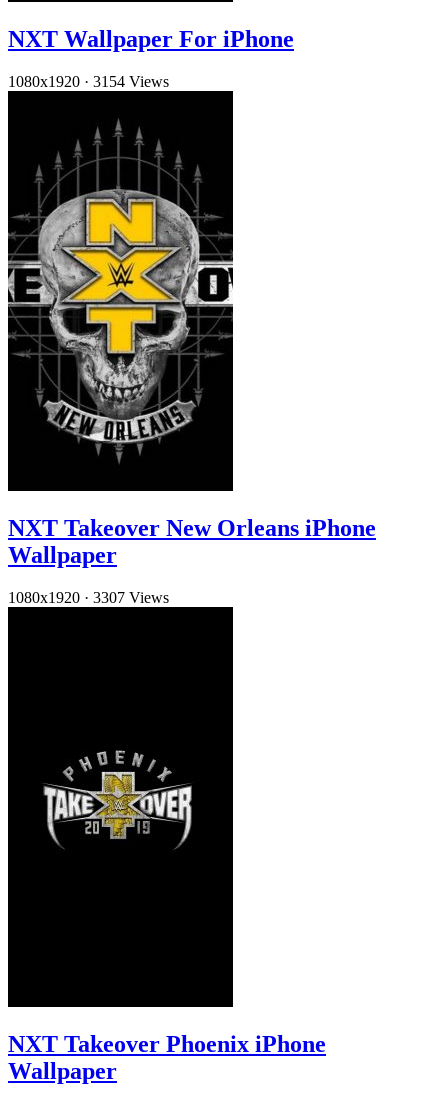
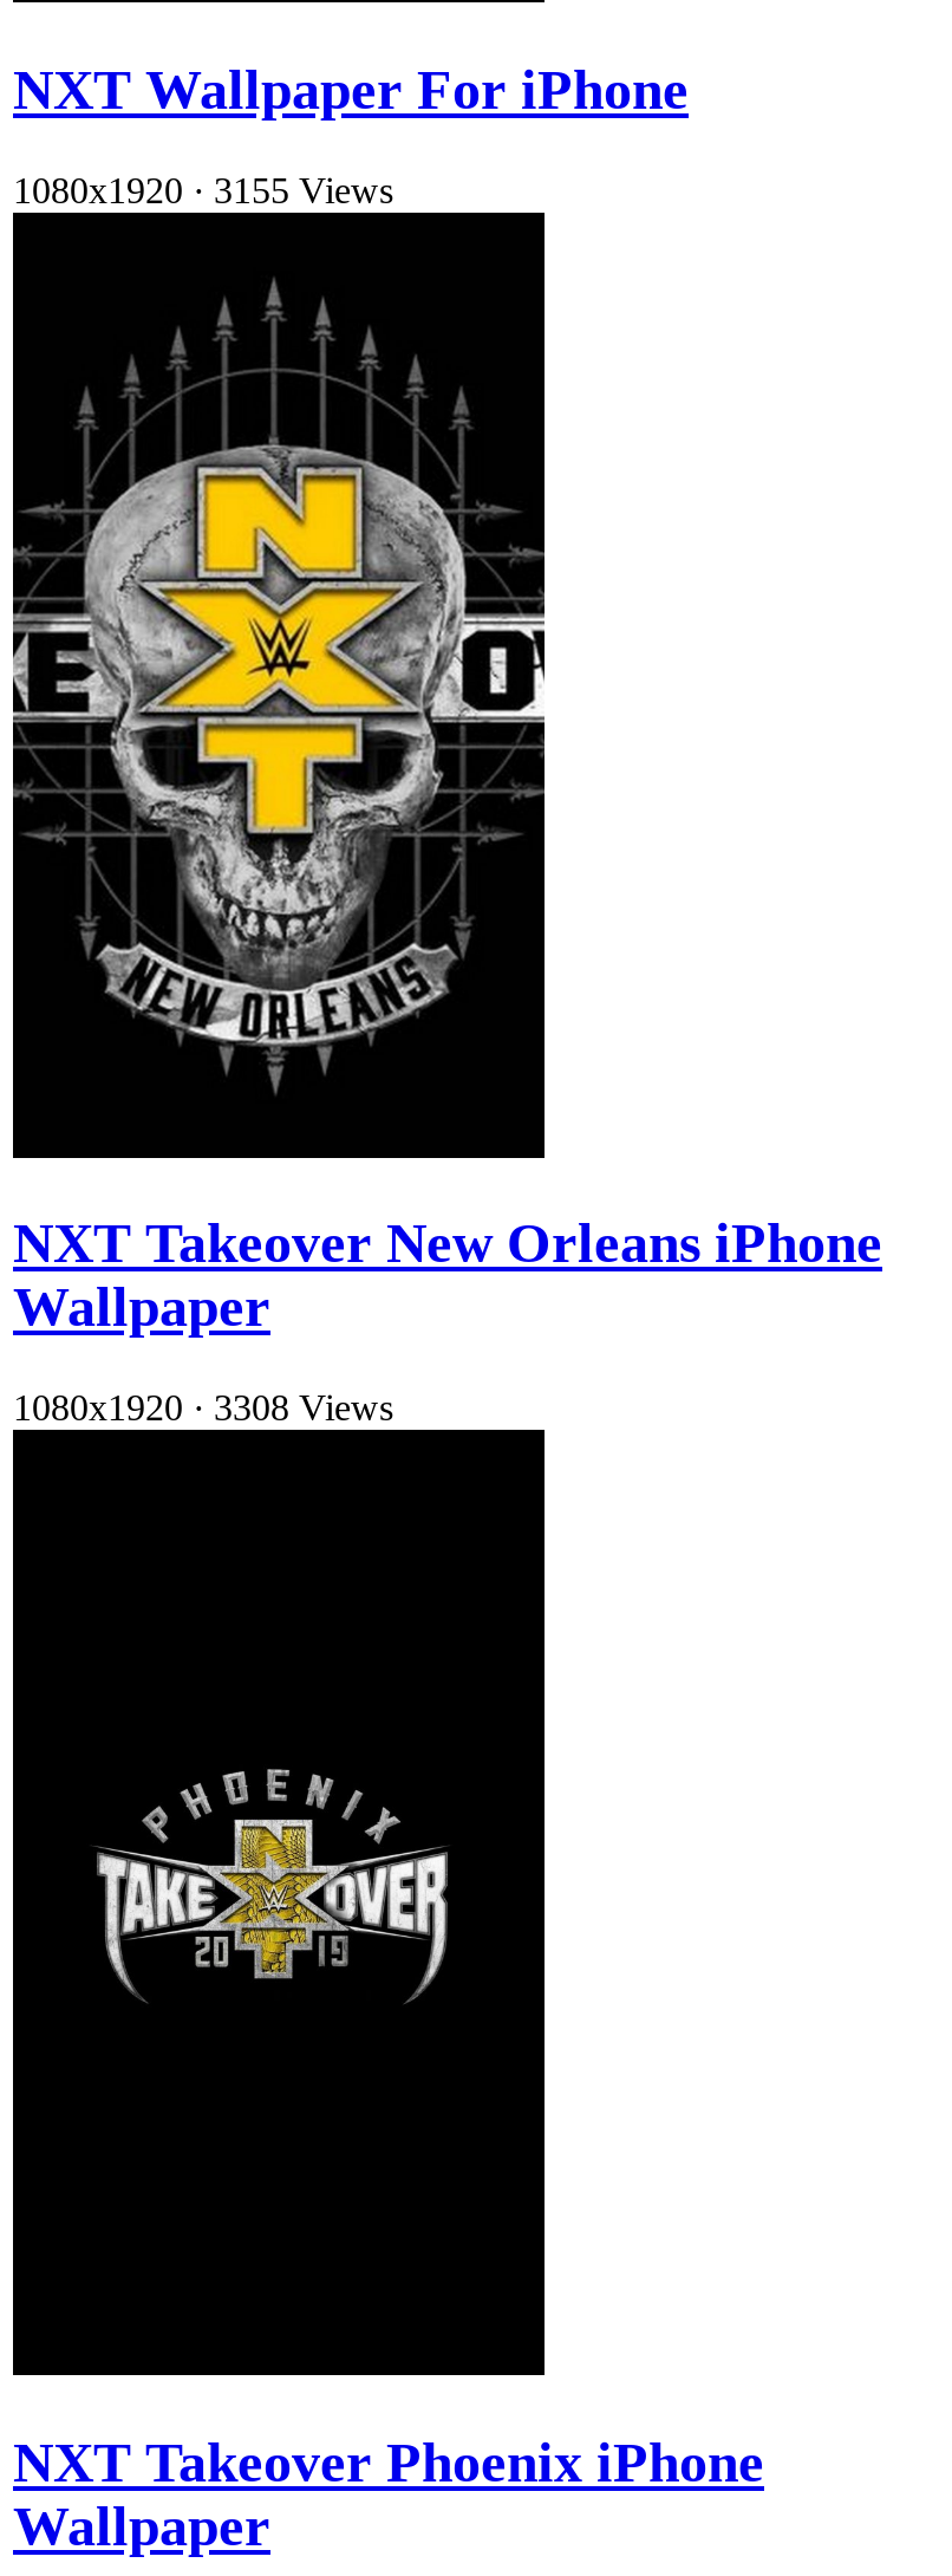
- 1080x1920 · 3154 Views
+ 1080x1920 · 3155 Views

- 1080x1920 · 3307 Views
+ 1080x1920 · 3308 Views
